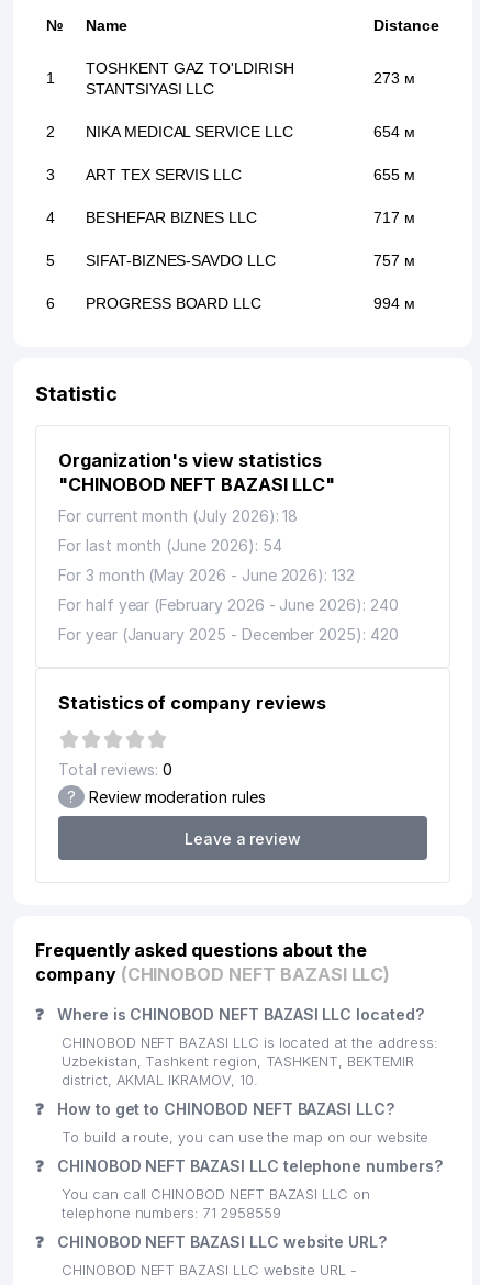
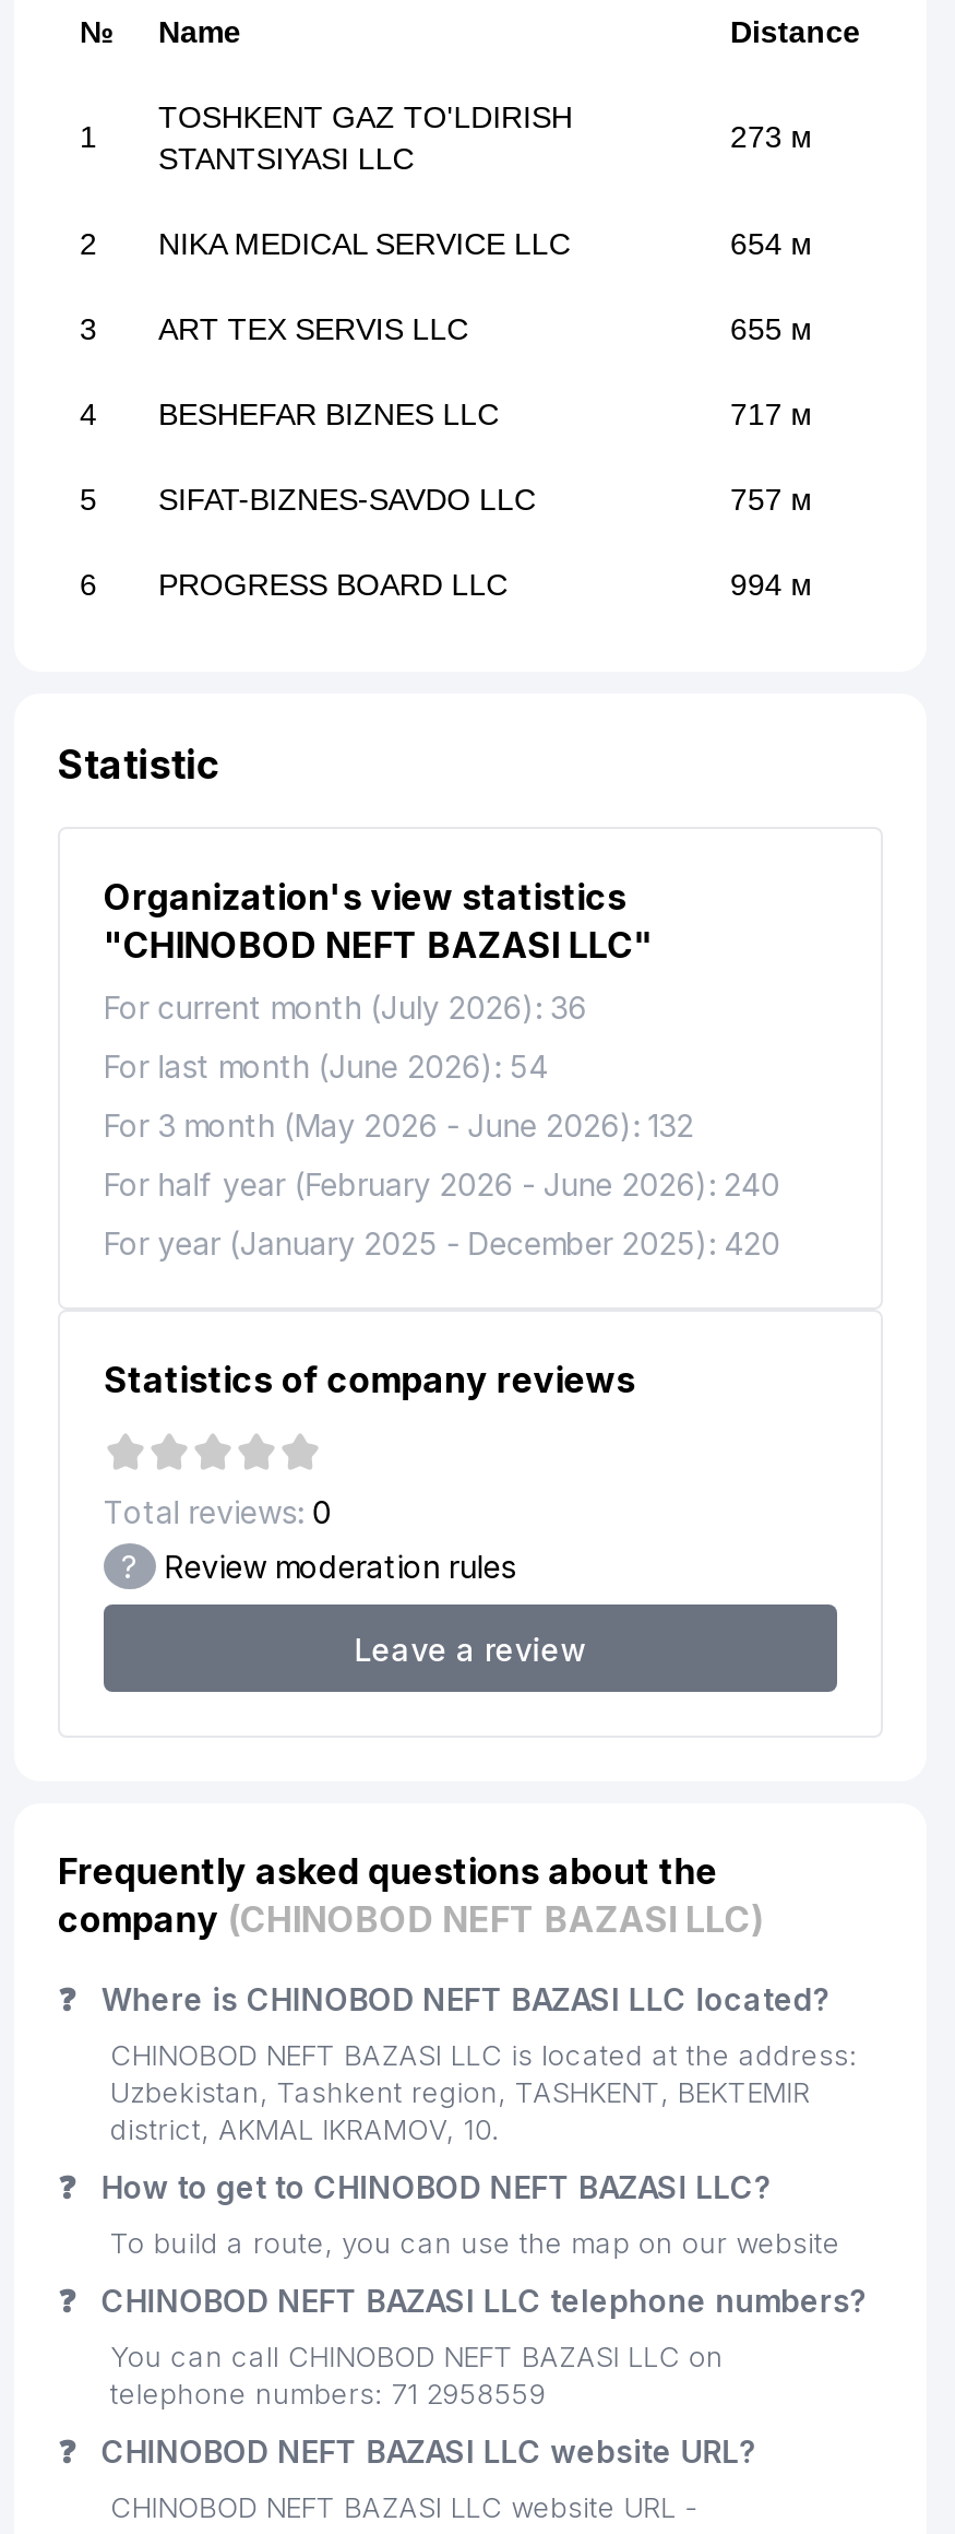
- For current month (July 2026): 18
+ For current month (July 2026): 36
